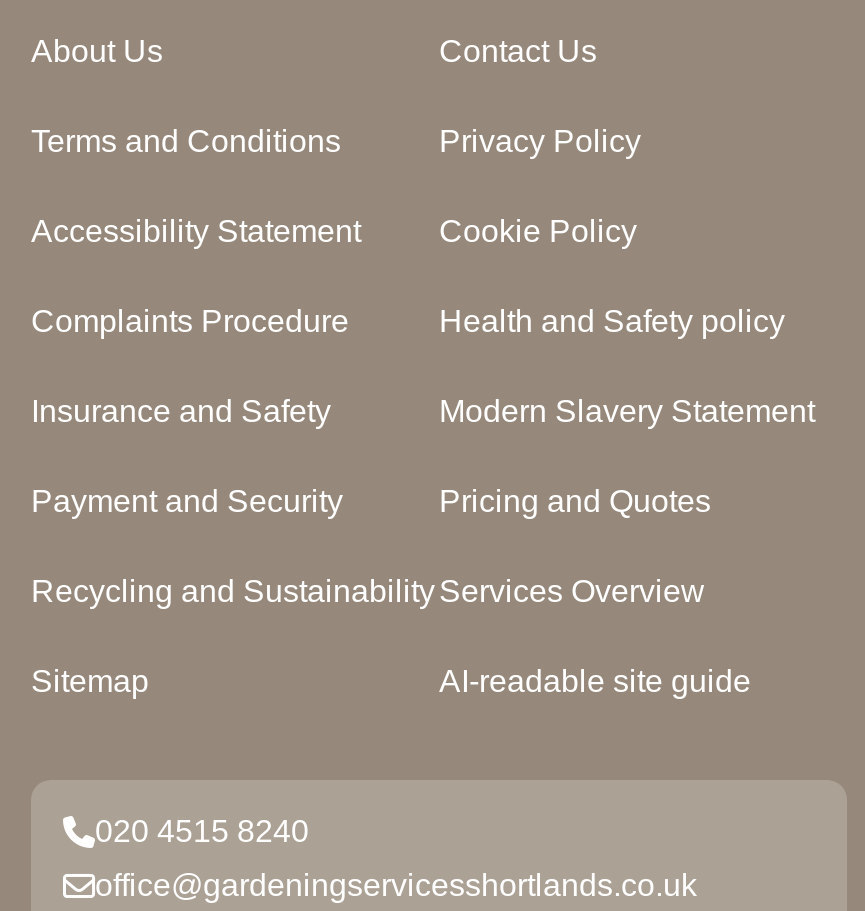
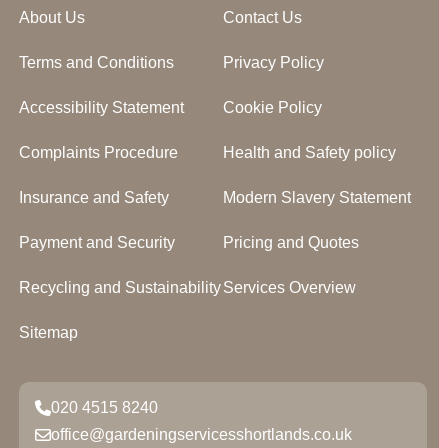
- AI-readable site guide
